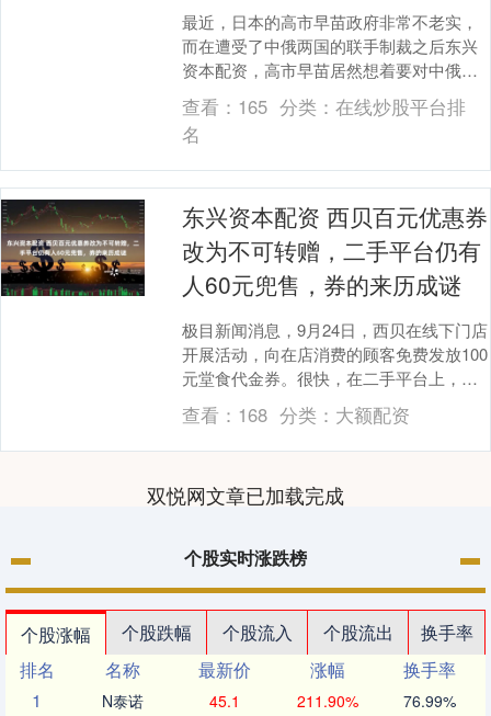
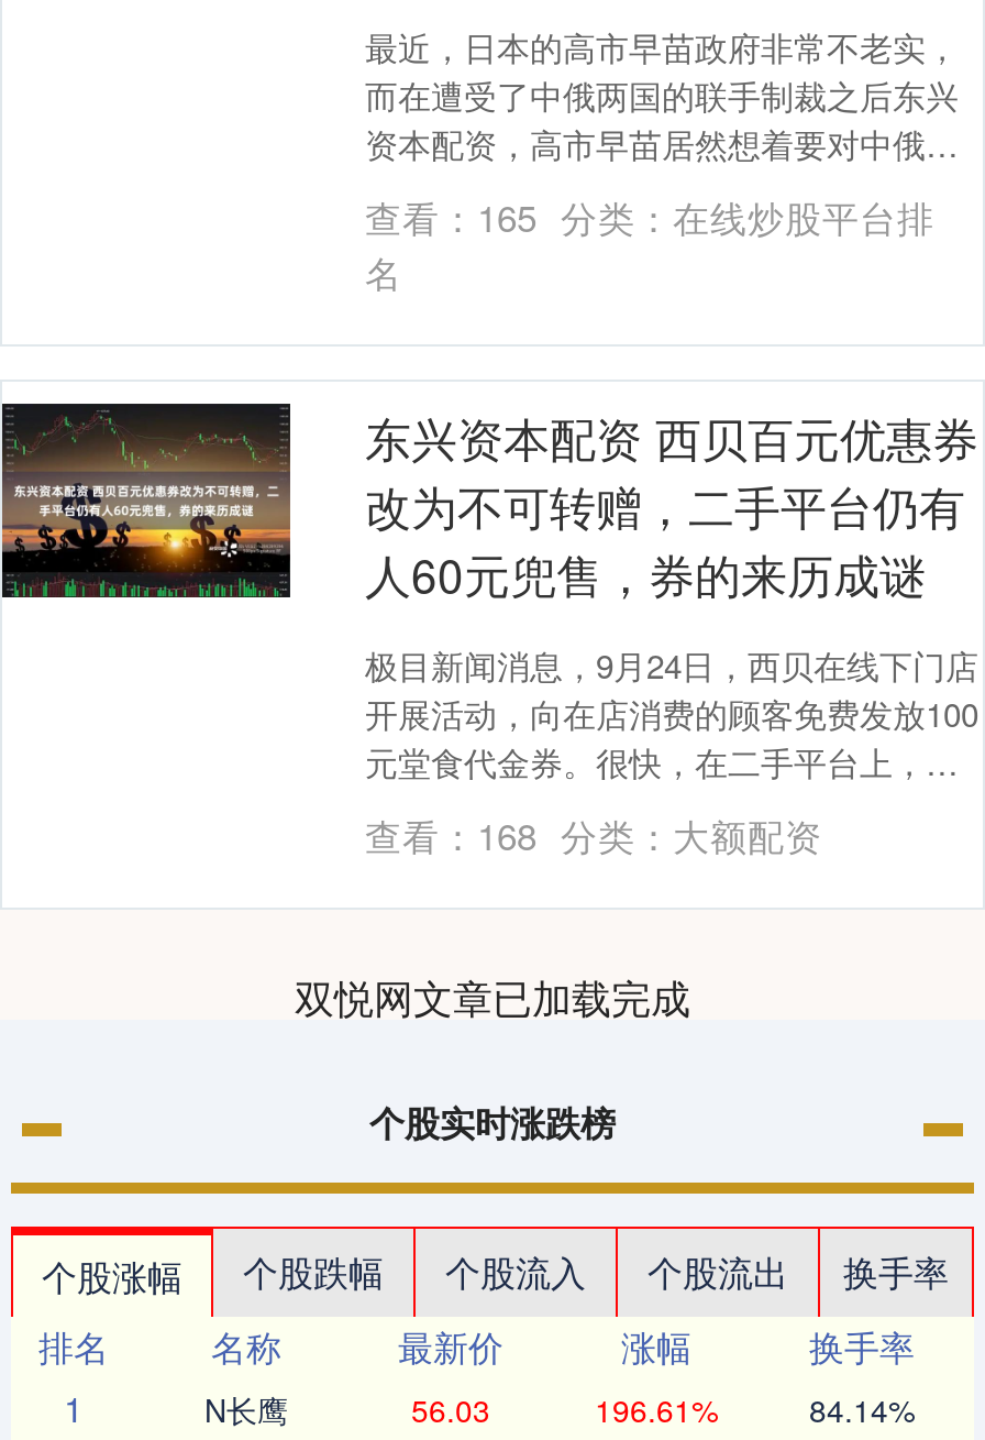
- N泰诺
+ N长鹰

- 45.1
+ 56.03

- 211.90%
+ 196.61%

- 76.99%
+ 84.14%
